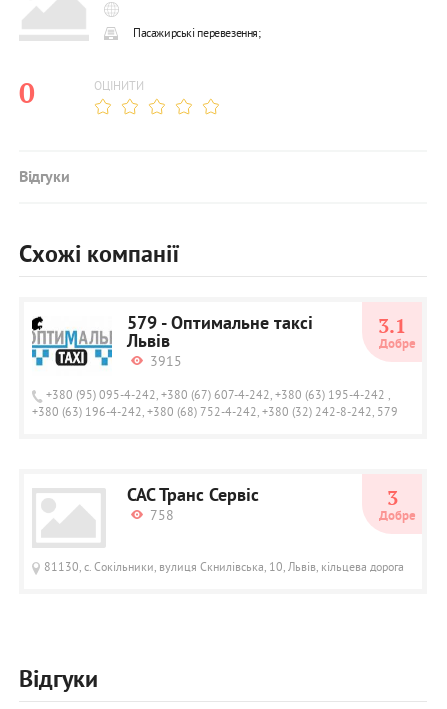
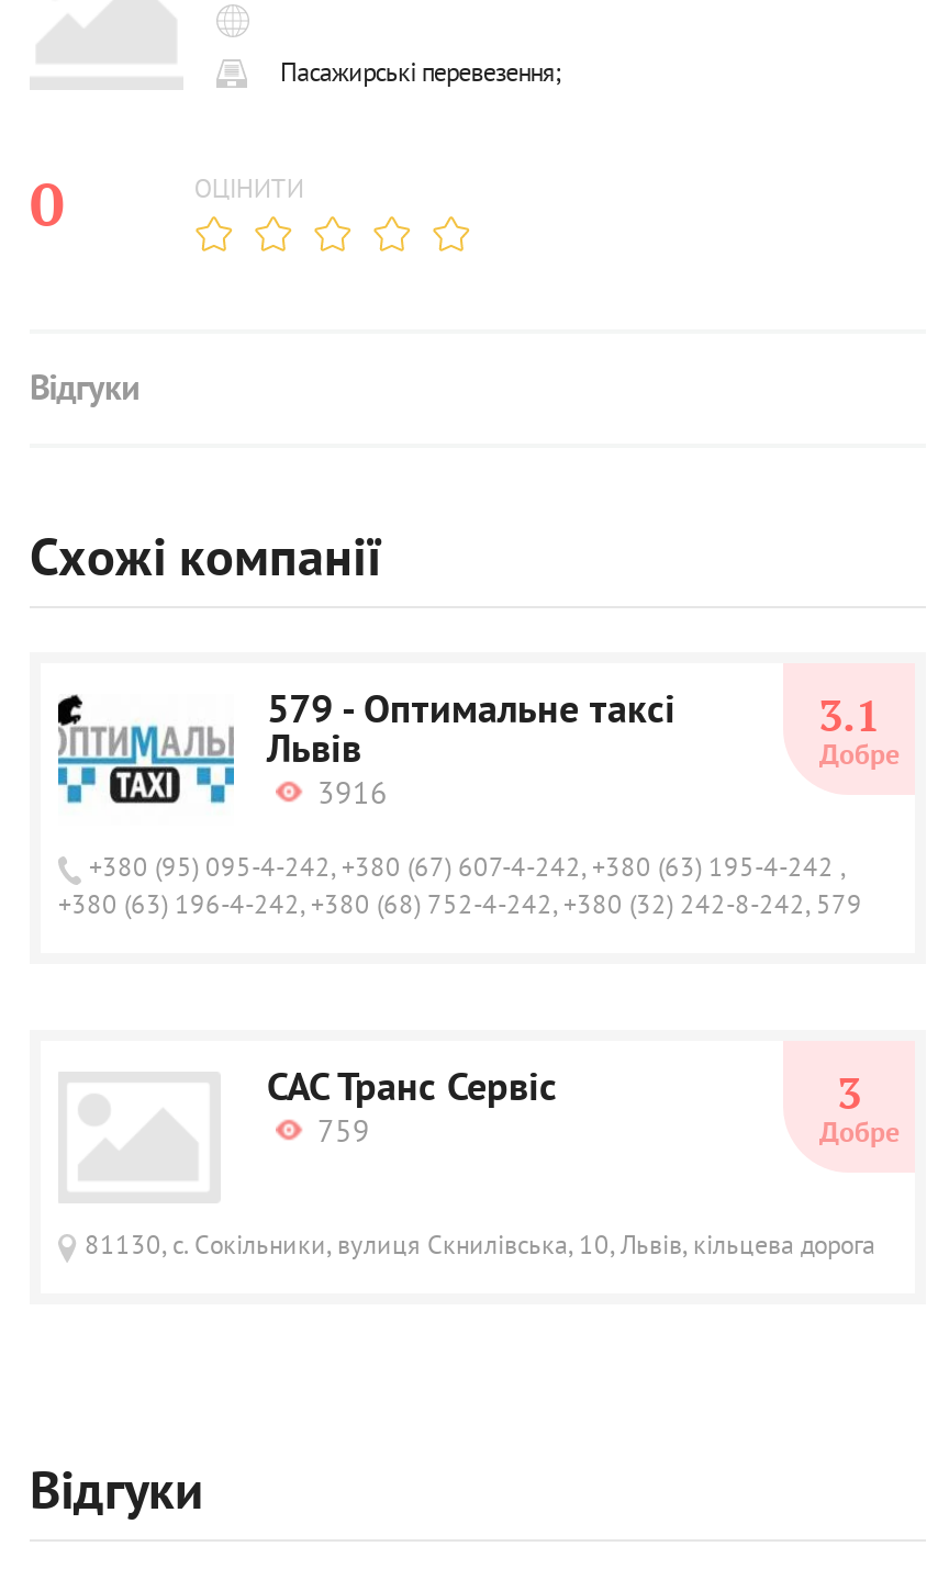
- 3915
+ 3916

- 758
+ 759
